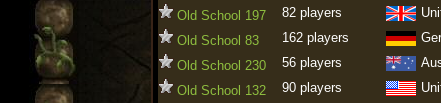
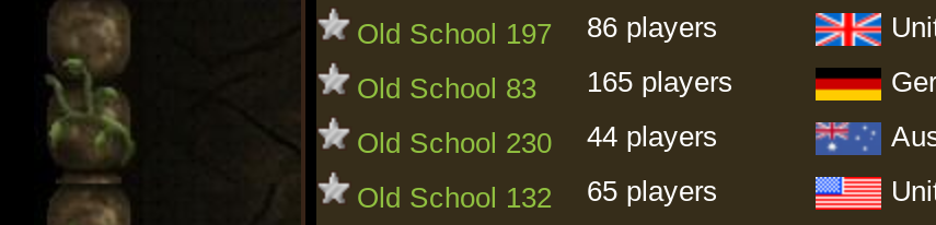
- Old School 197 82 players
+ Old School 197 86 players

- Old School 83 162 players
+ Old School 83 165 players

- Old School 230 56 players
+ Old School 230 44 players

- Old School 132 90 players
+ Old School 132 65 players
